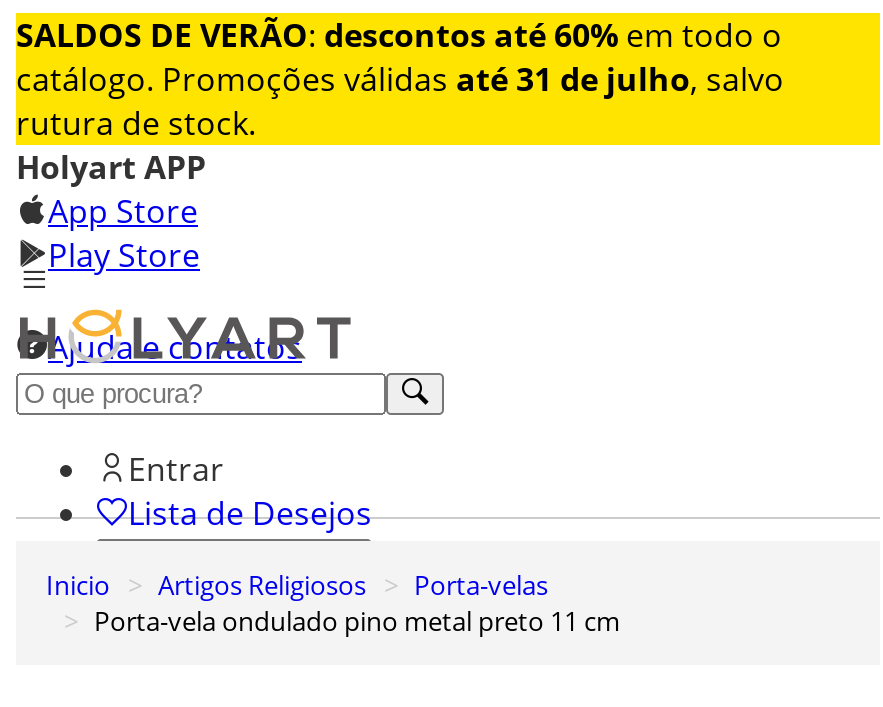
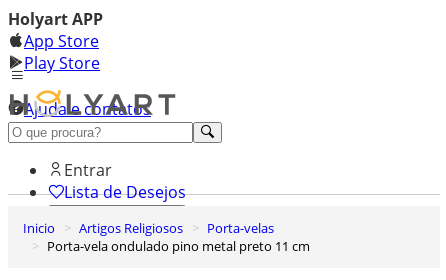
- SALDOS DE VERÃO: descontos até 60% em todo o
- catálogo. Promoções válidas até 31 de julho, salvo
- rutura de stock.
